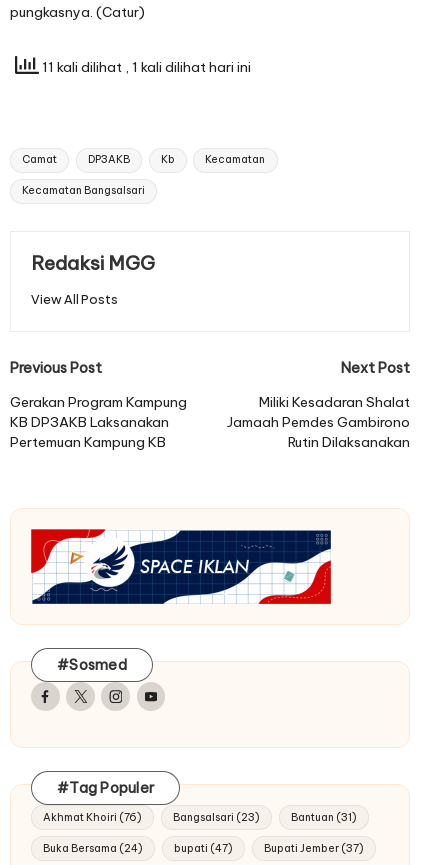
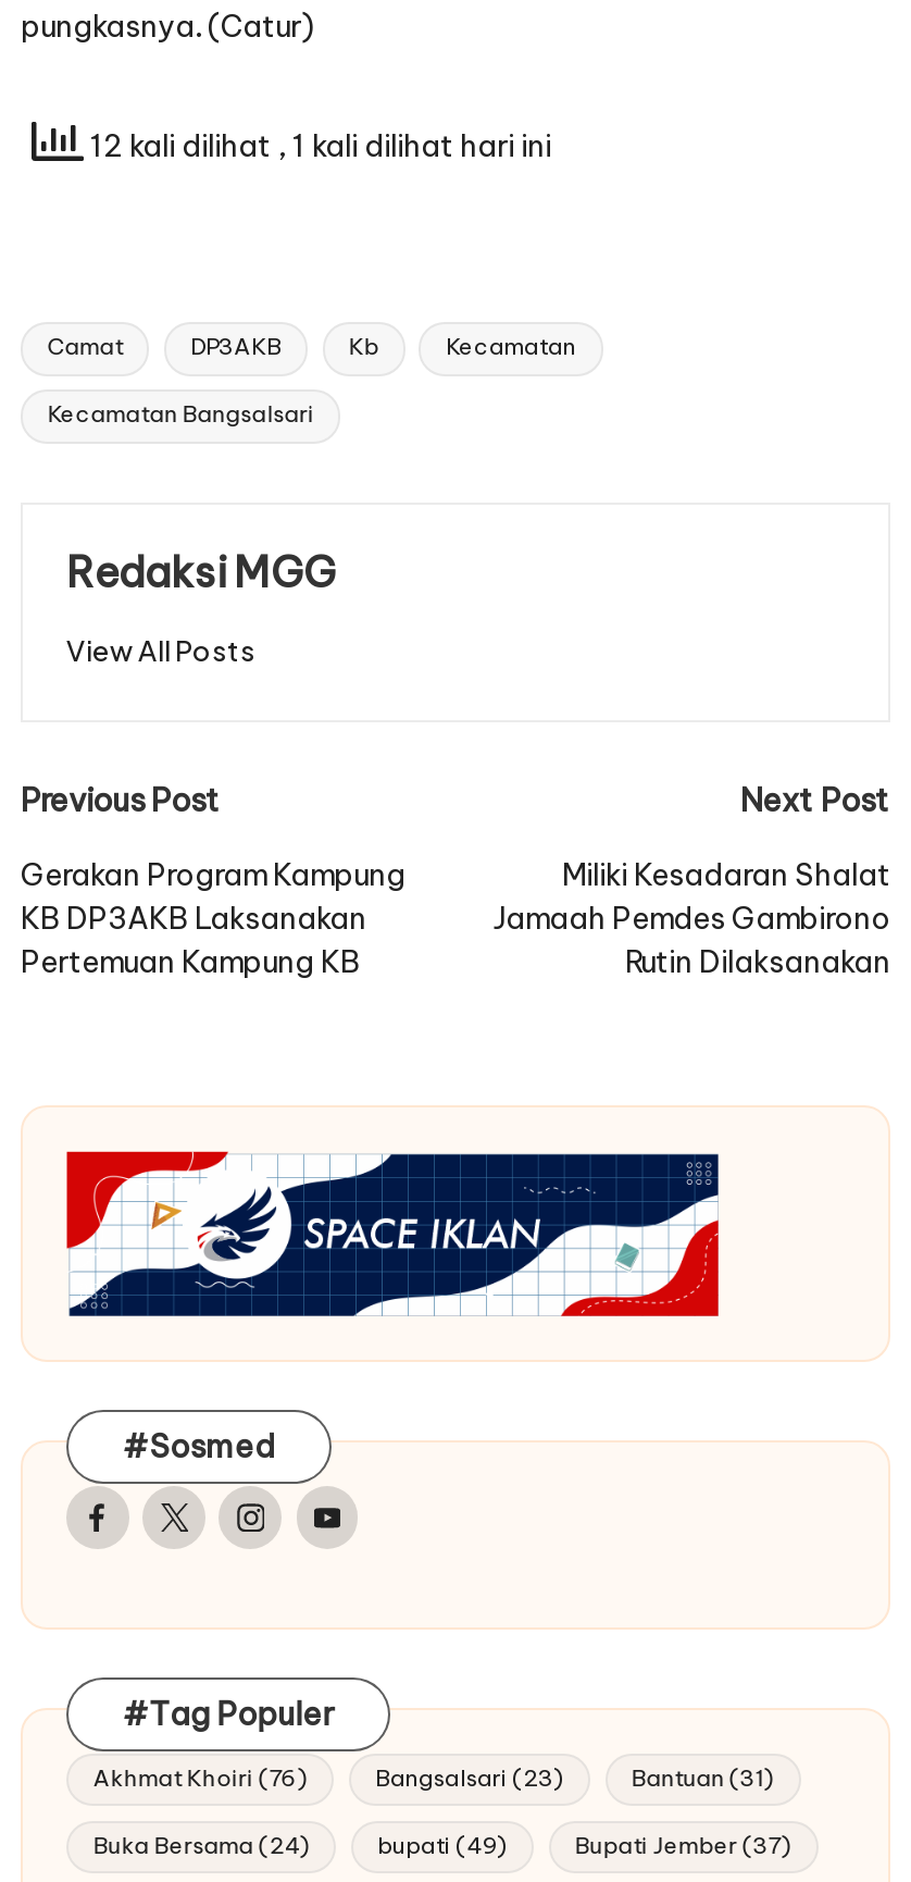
- 11 kali dilihat, 1 kali dilihat hari ini
+ 12 kali dilihat, 1 kali dilihat hari ini

- bupati (47)
+ bupati (49)
